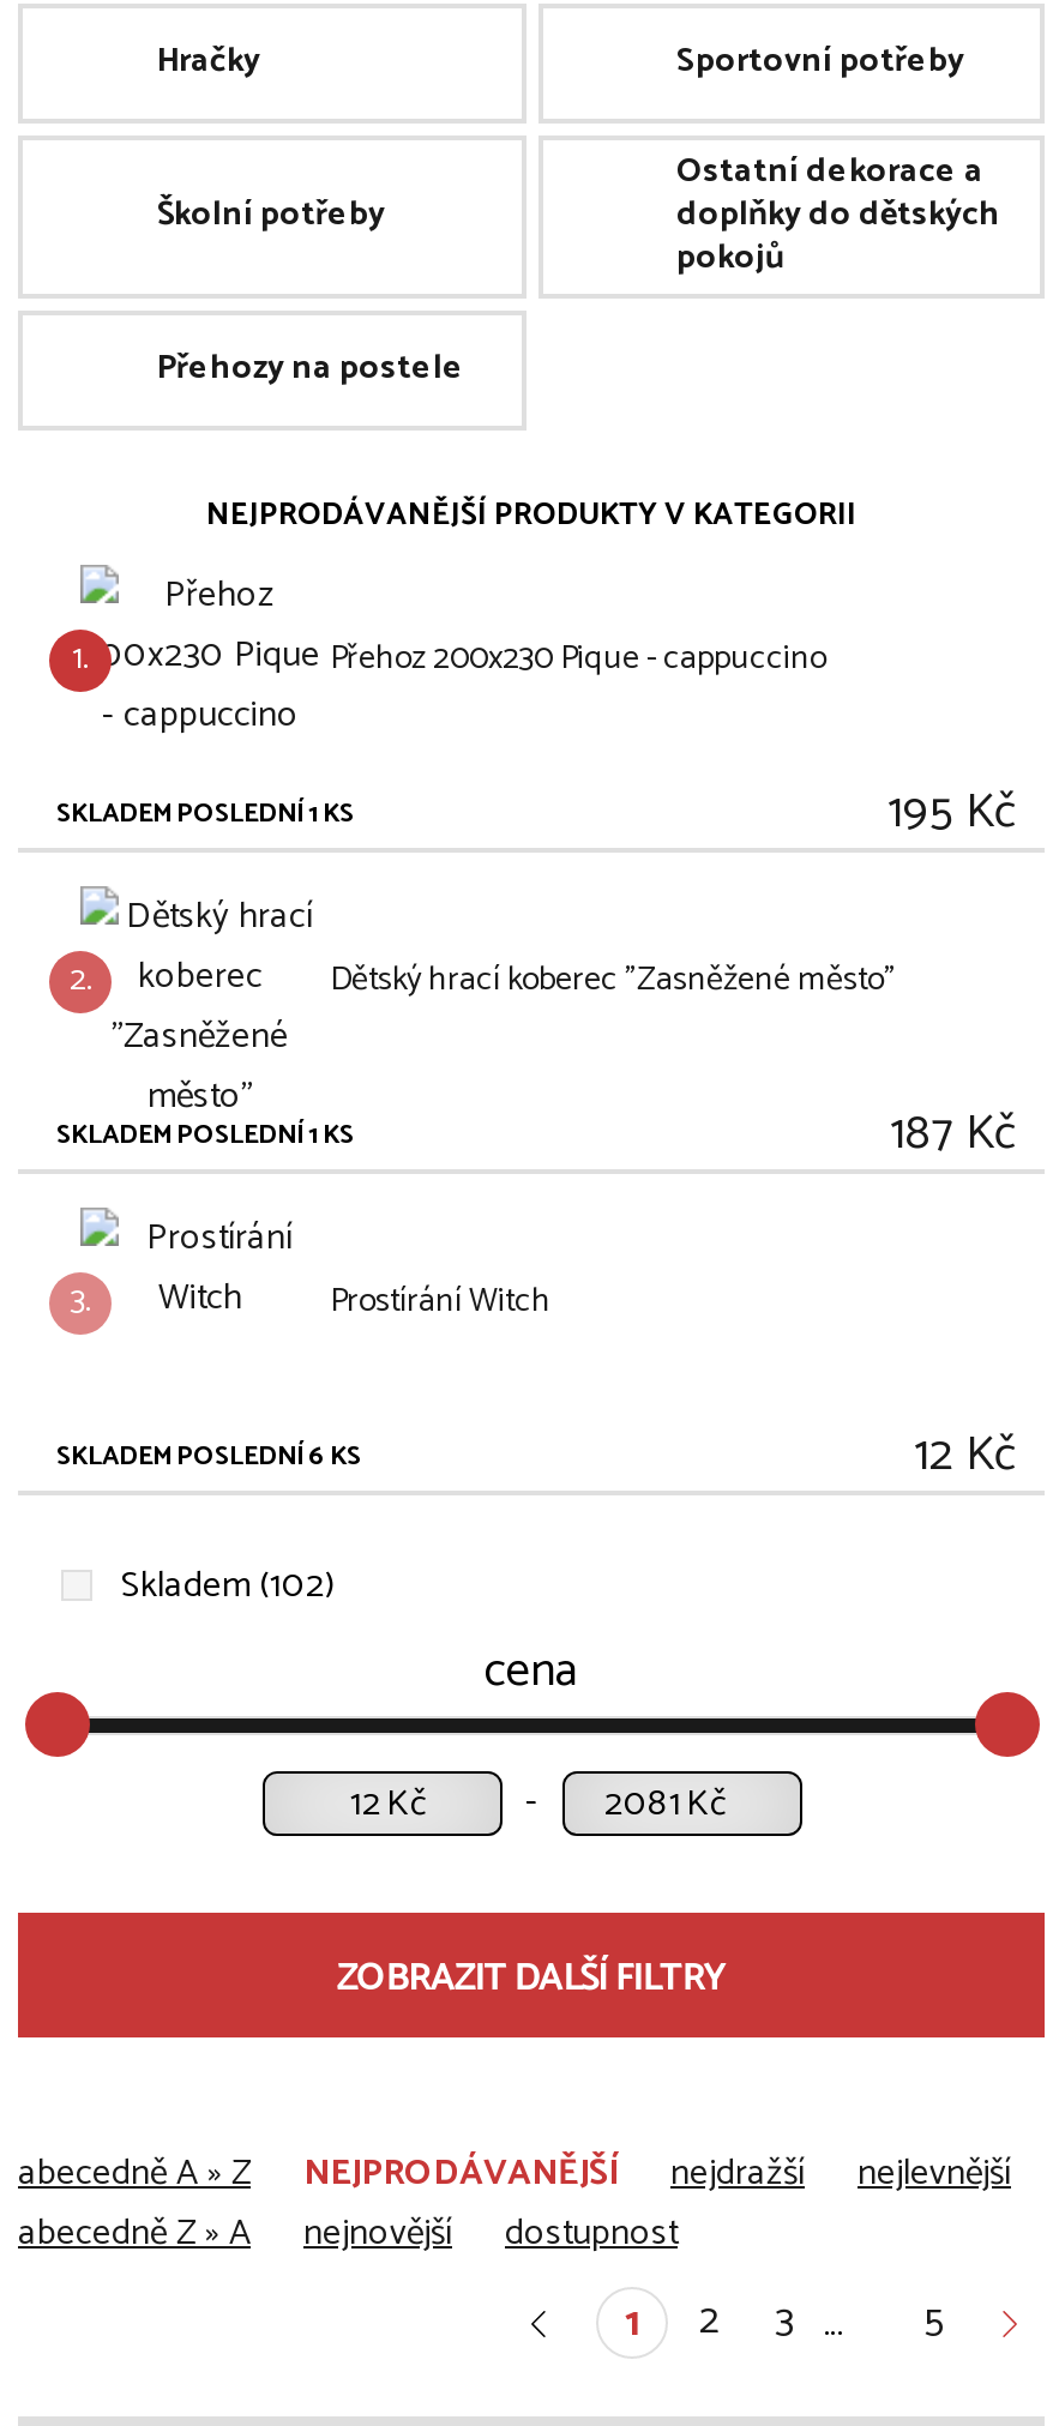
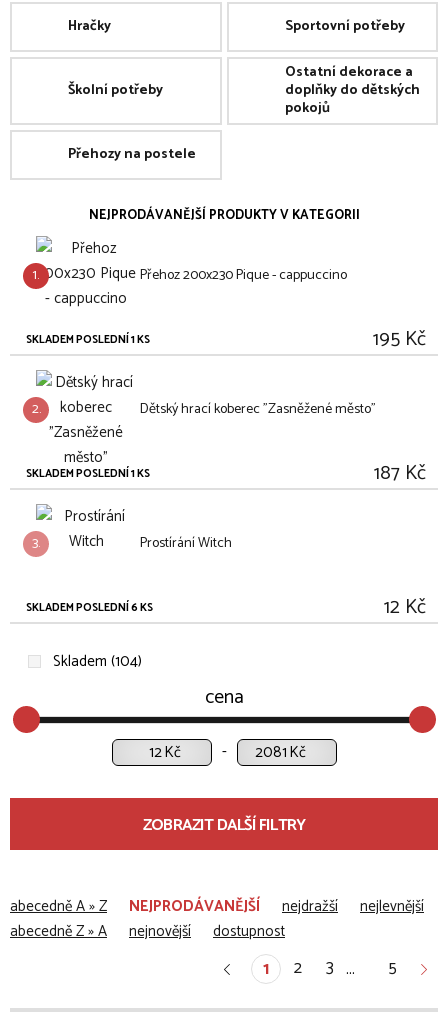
- Skladem (102)
+ Skladem (104)
